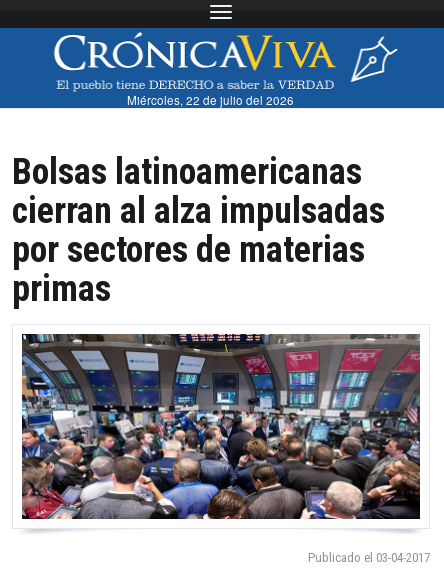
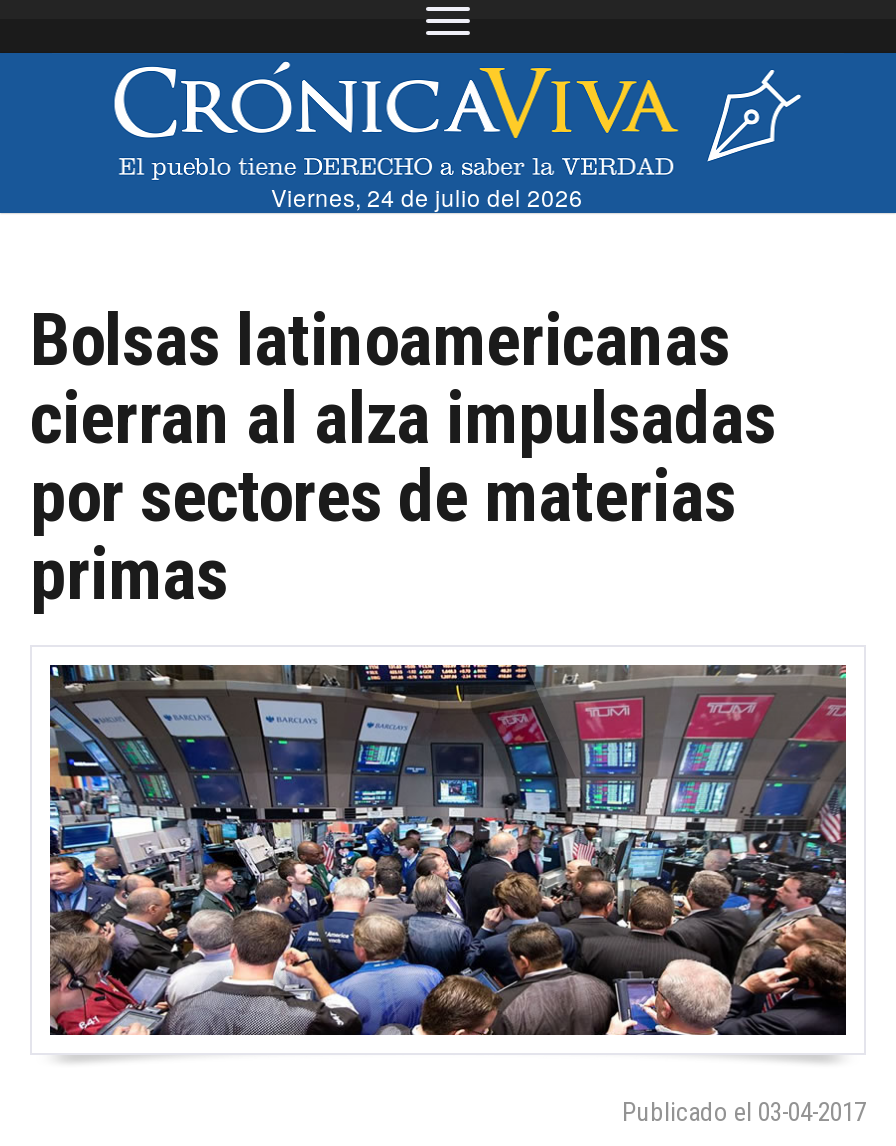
- Miércoles, 22 de julio del 2026
+ Viernes, 24 de julio del 2026
